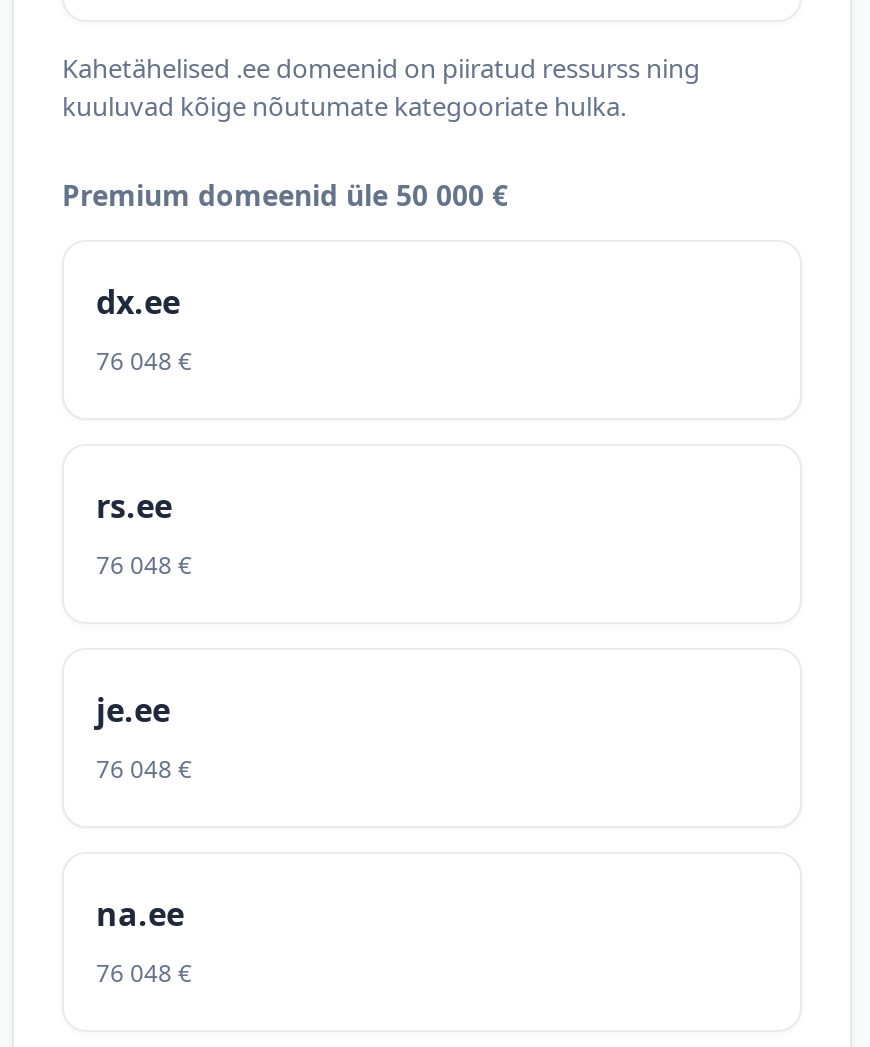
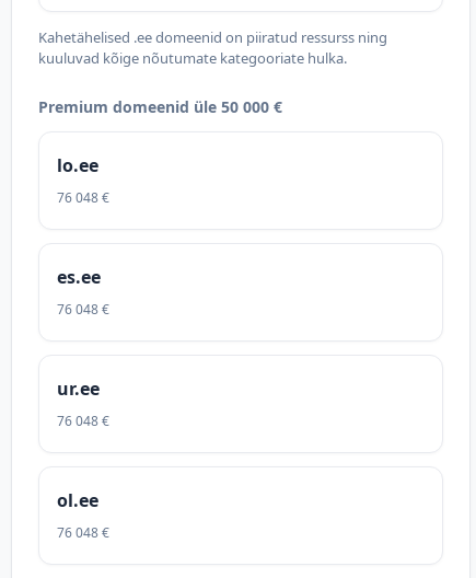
- dx.ee
+ lo.ee

- rs.ee
+ es.ee

- je.ee
+ ur.ee

- na.ee
+ ol.ee
